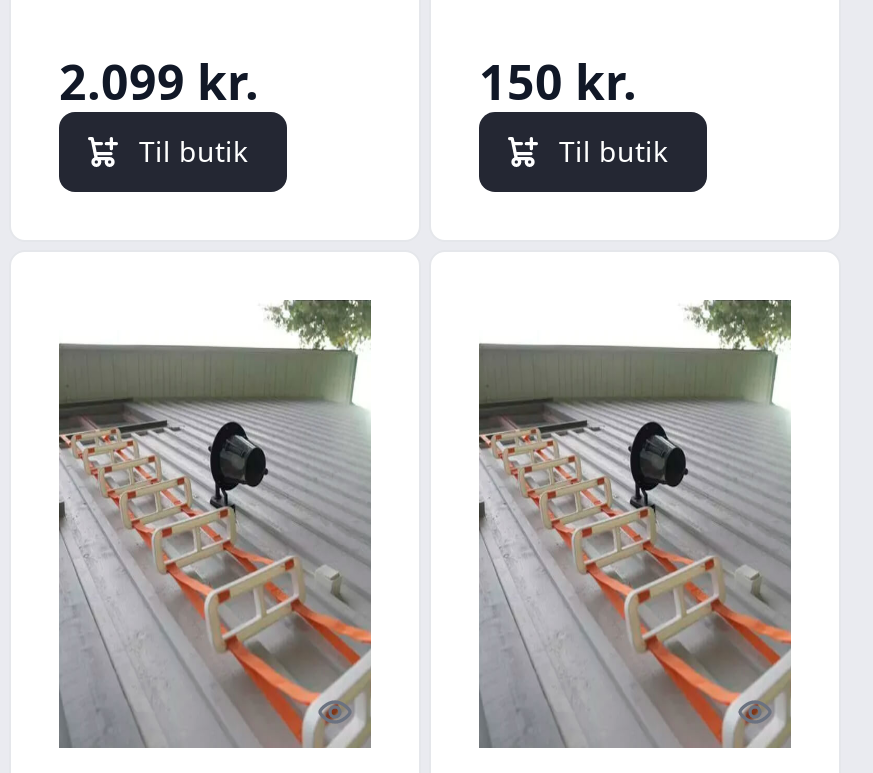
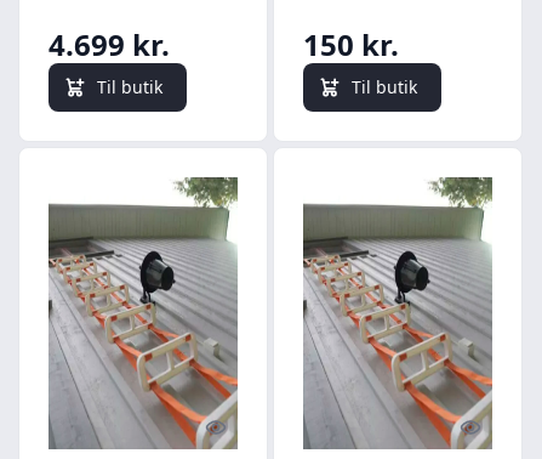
- 2.099 kr.
+ 4.699 kr.
